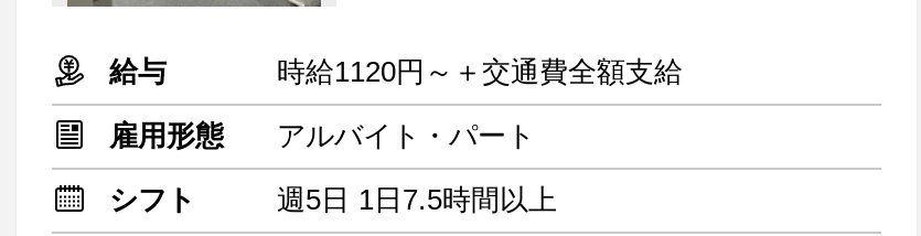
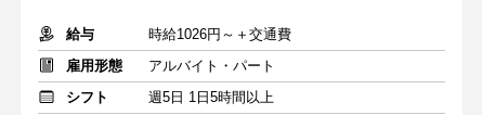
- 時給1120円～＋交通費全額支給
+ 時給1026円～＋交通費

- 週5日 1日7.5時間以上
+ 週5日 1日5時間以上
